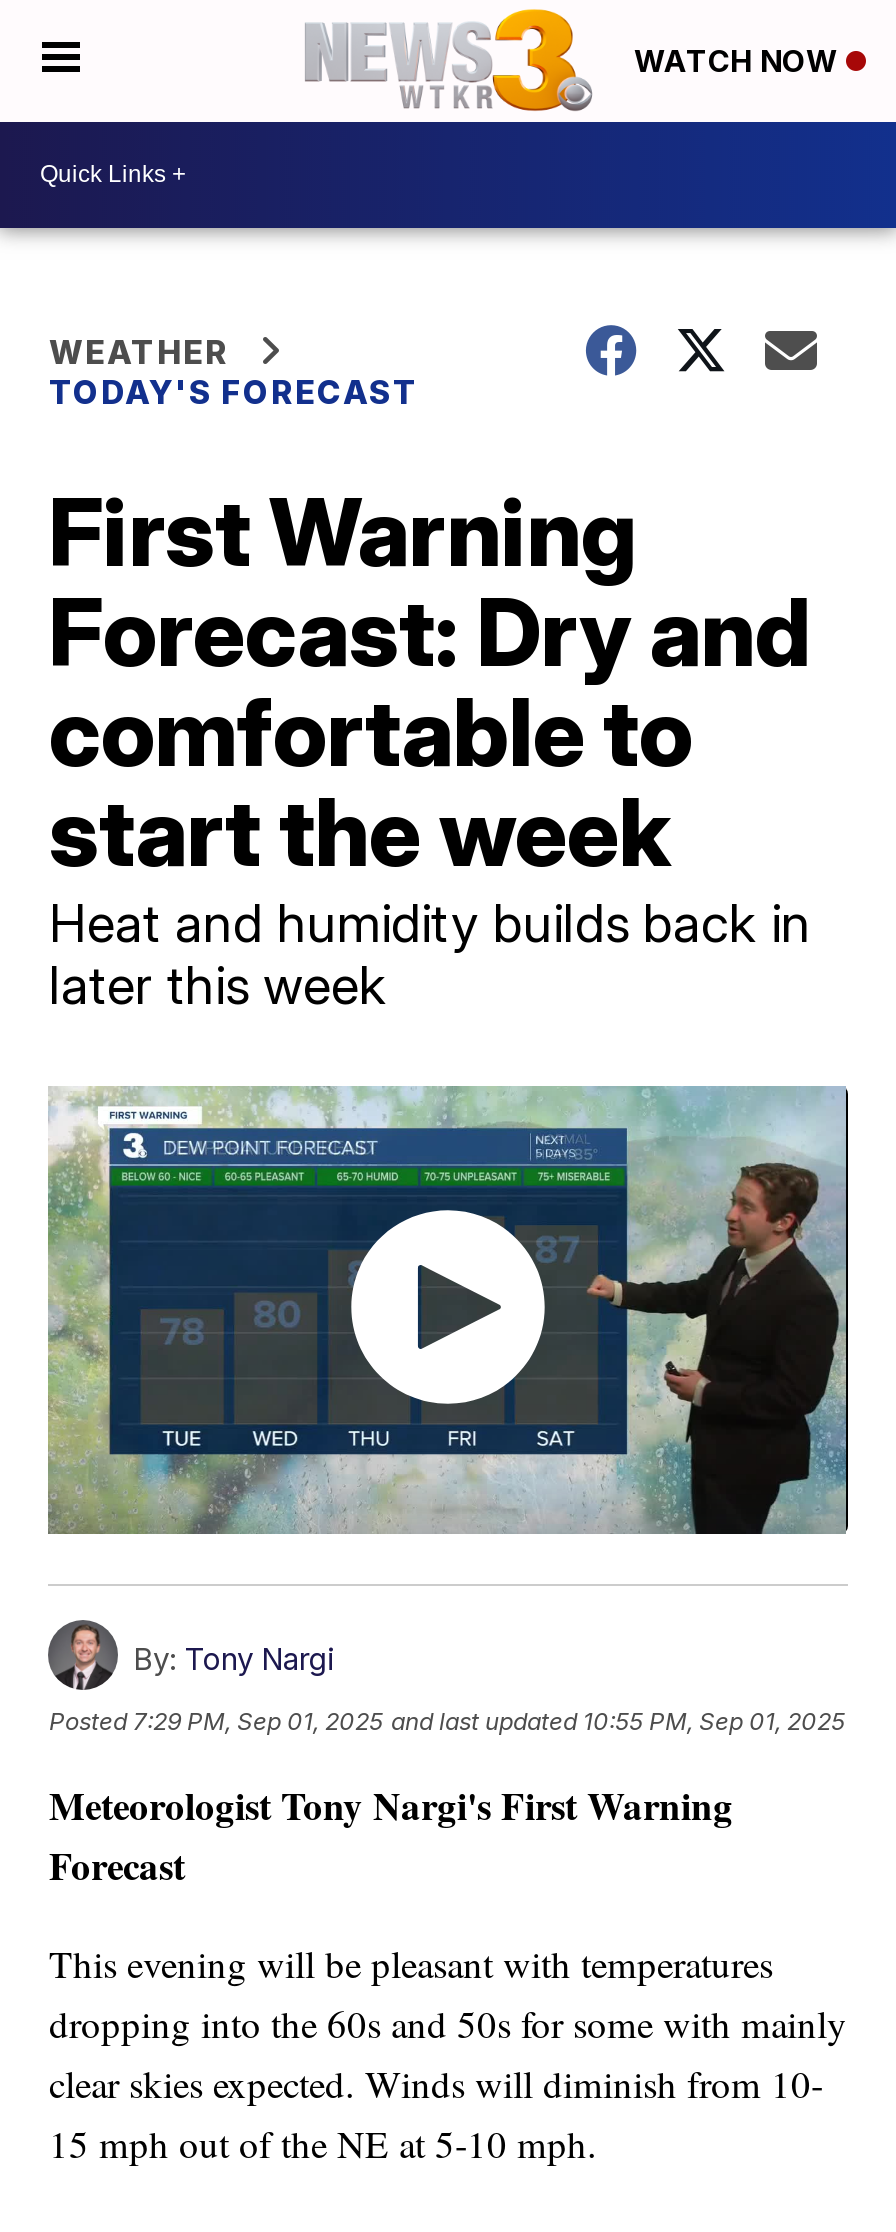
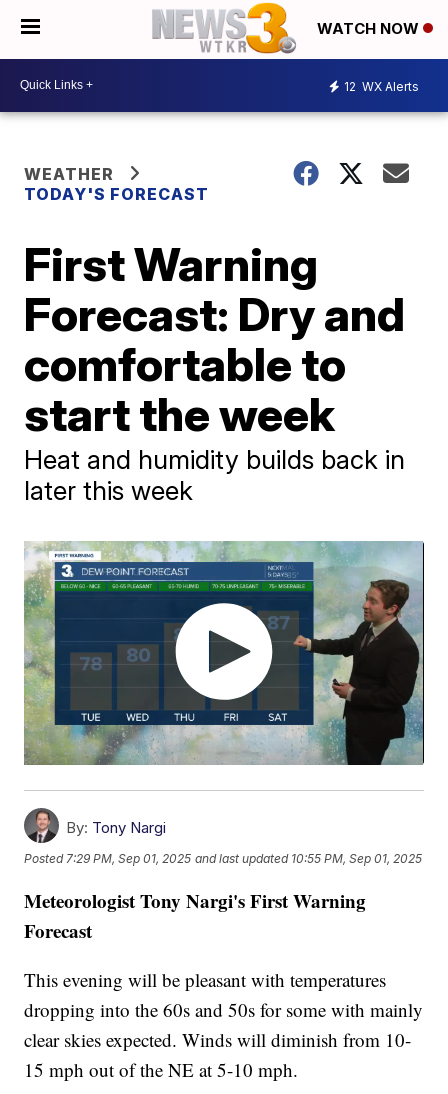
+ 12 WX Alerts
